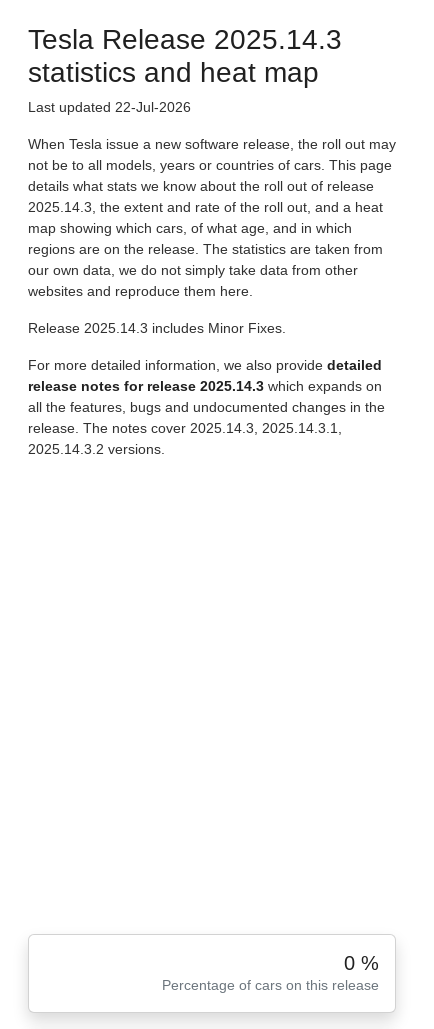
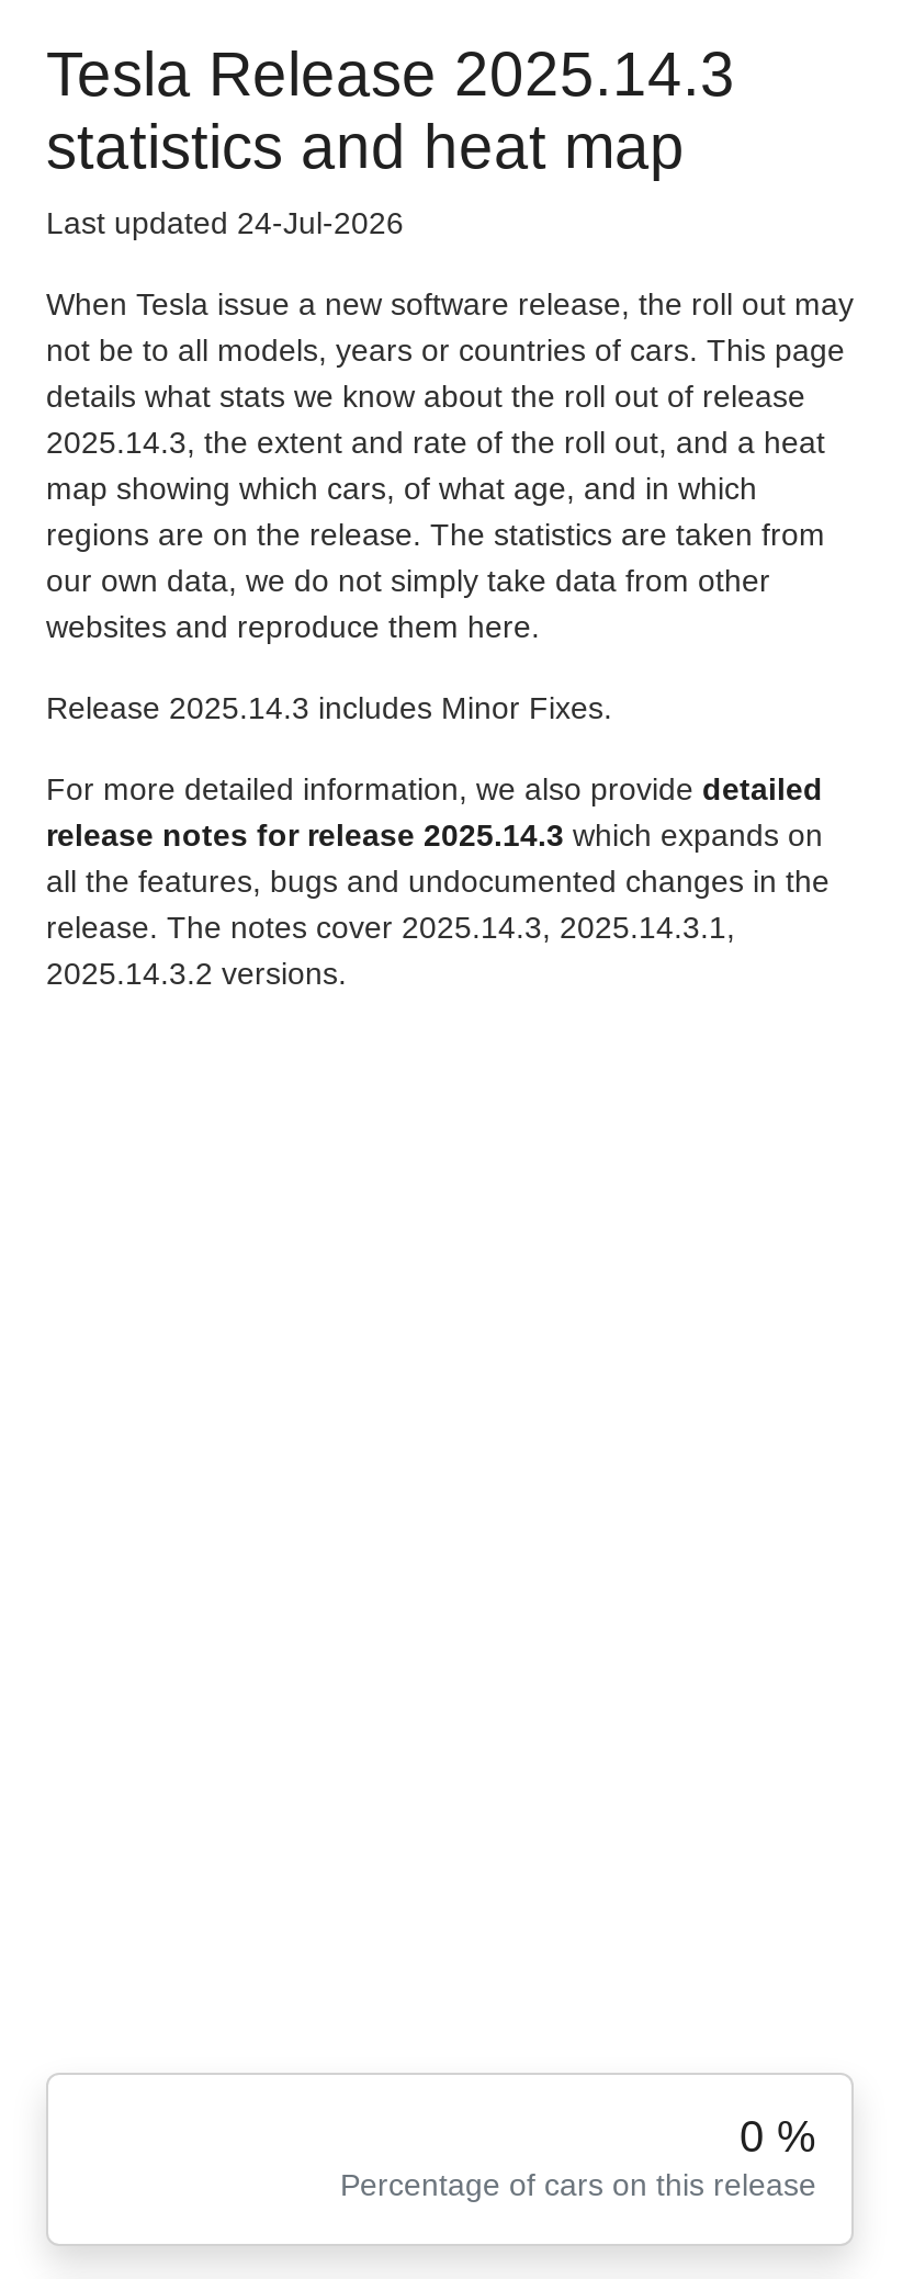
- Last updated 22-Jul-2026
+ Last updated 24-Jul-2026
